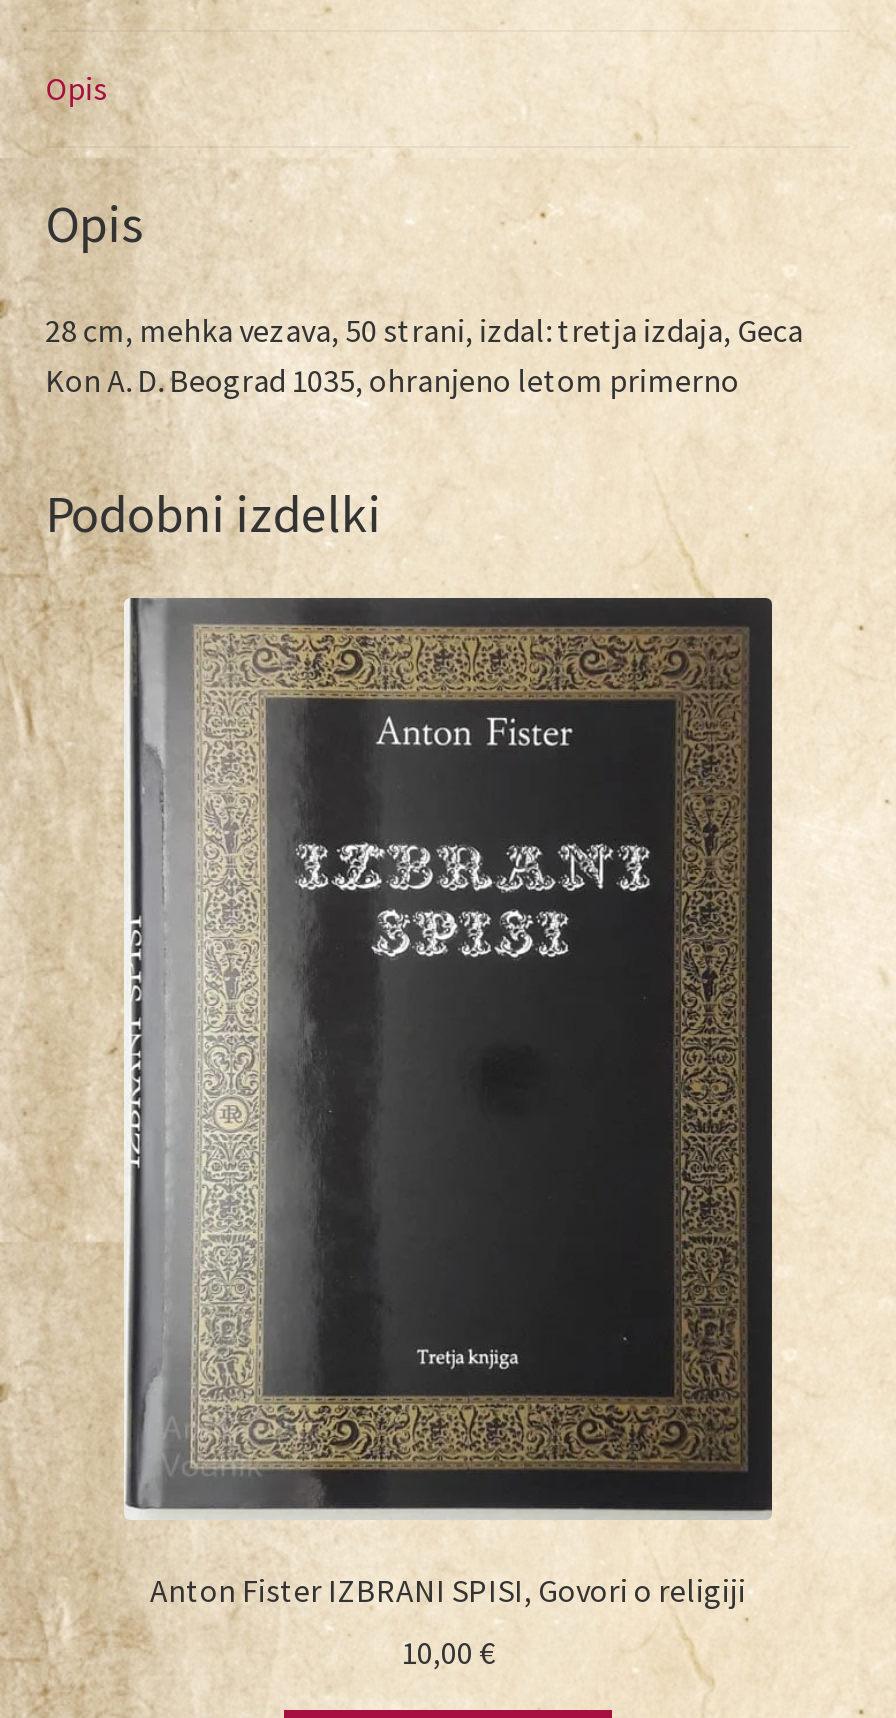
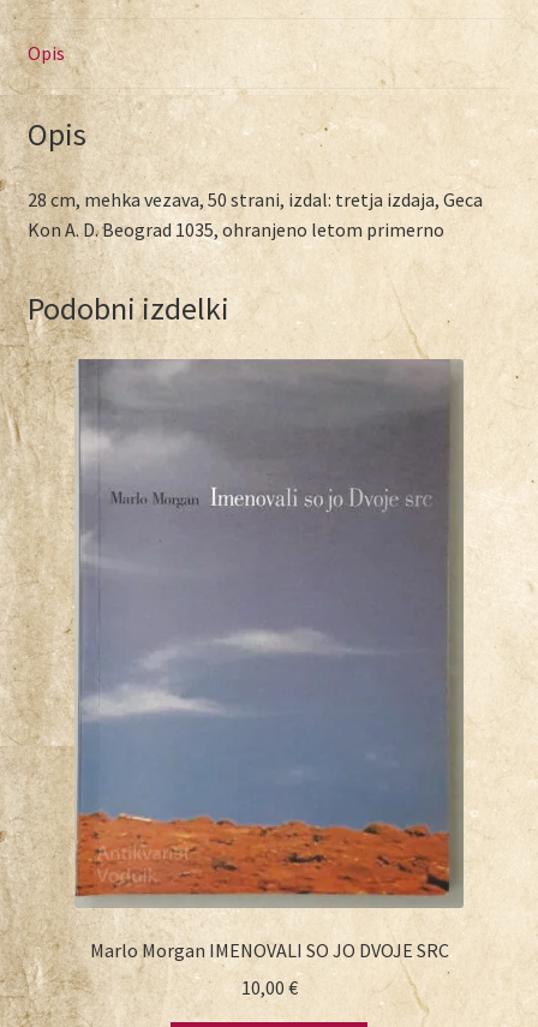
- [image]
- Anton Fister IZBRANI SPISI, Govori o religiji
+ [image]
+ Marlo Morgan IMENOVALI SO JO DVOJE SRC
